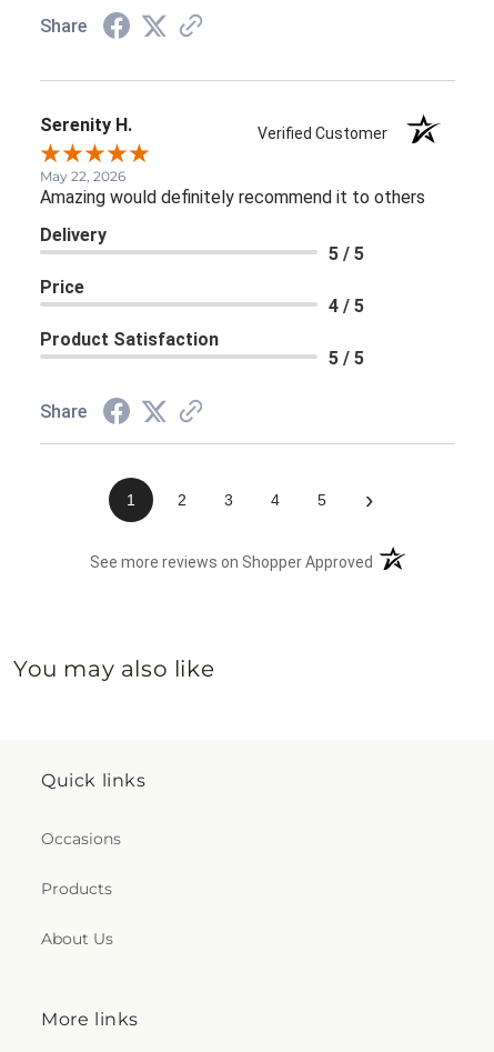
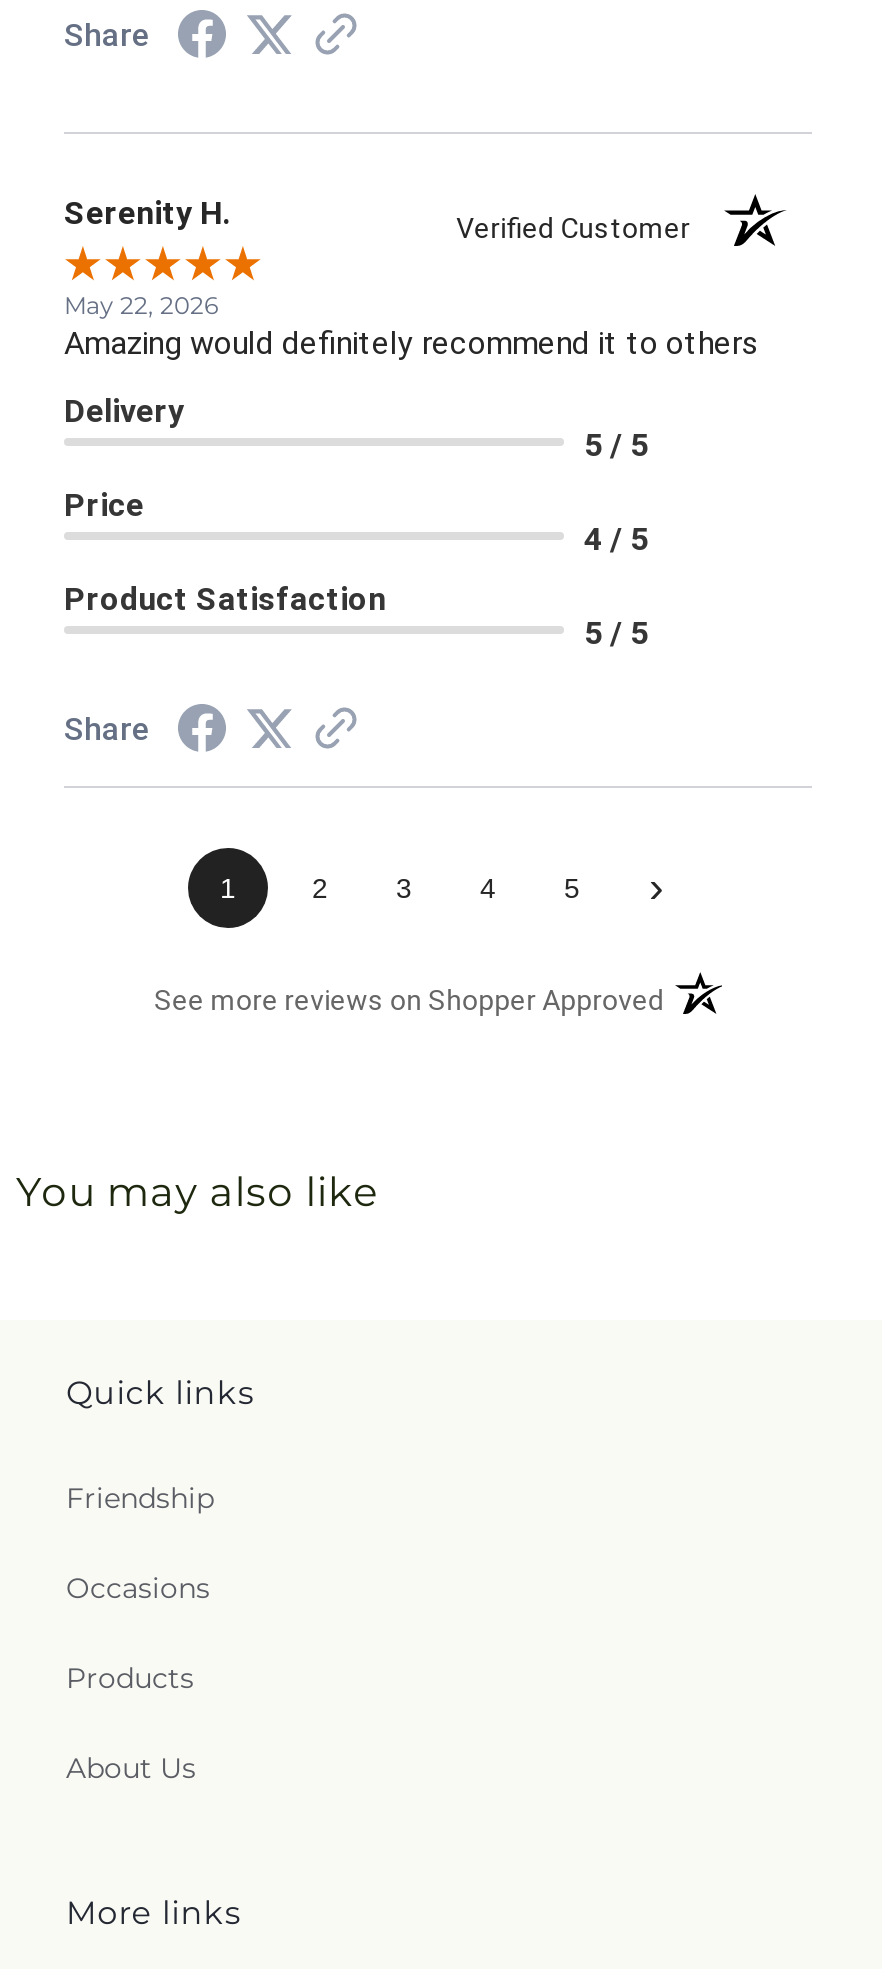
+ Friendship
